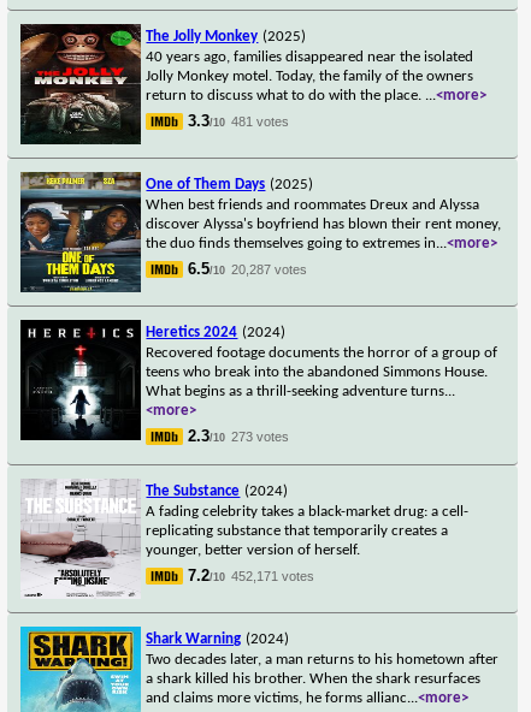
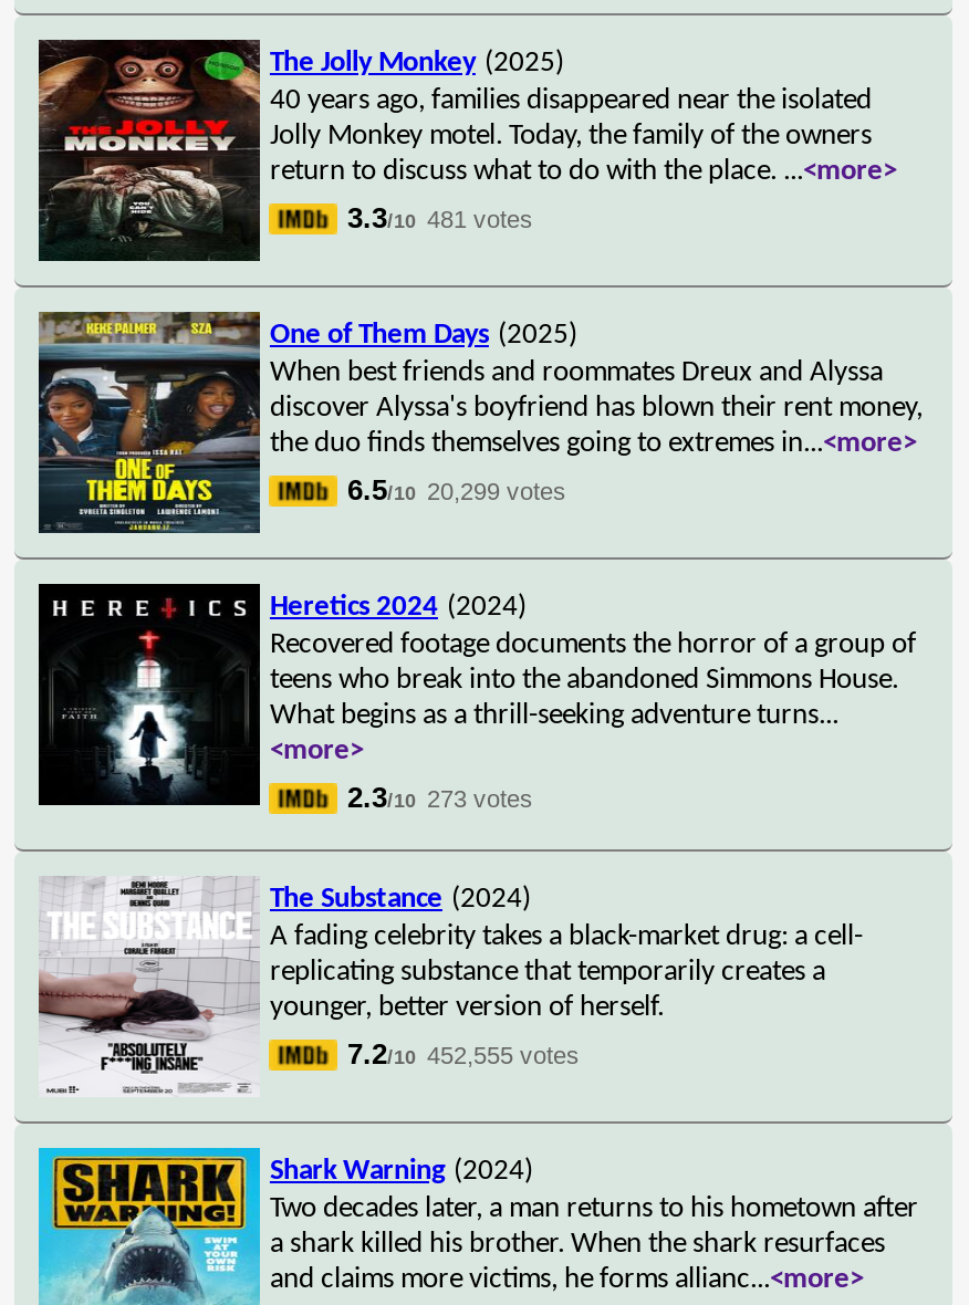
- 6.5/10 20,287 votes
+ 6.5/10 20,299 votes

- 7.2/10 452,171 votes
+ 7.2/10 452,555 votes
